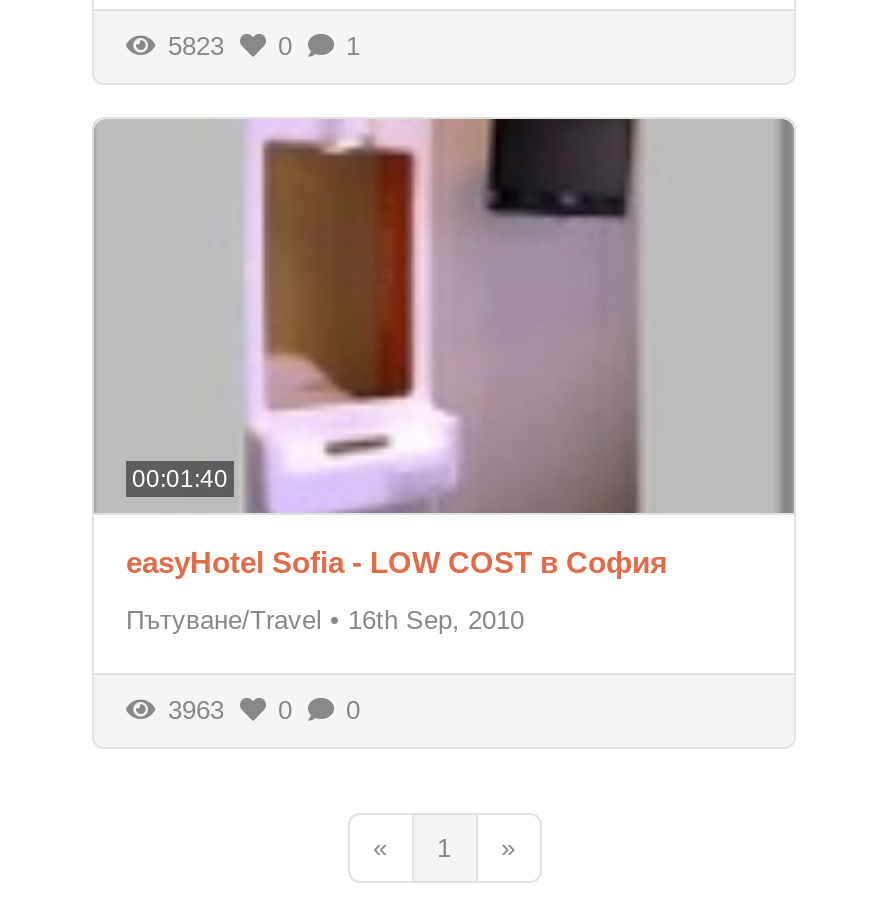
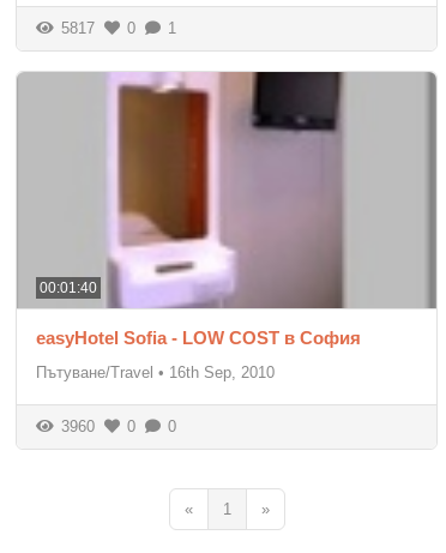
- 5823 0 1
+ 5817 0 1

- 3963 0 0
+ 3960 0 0
